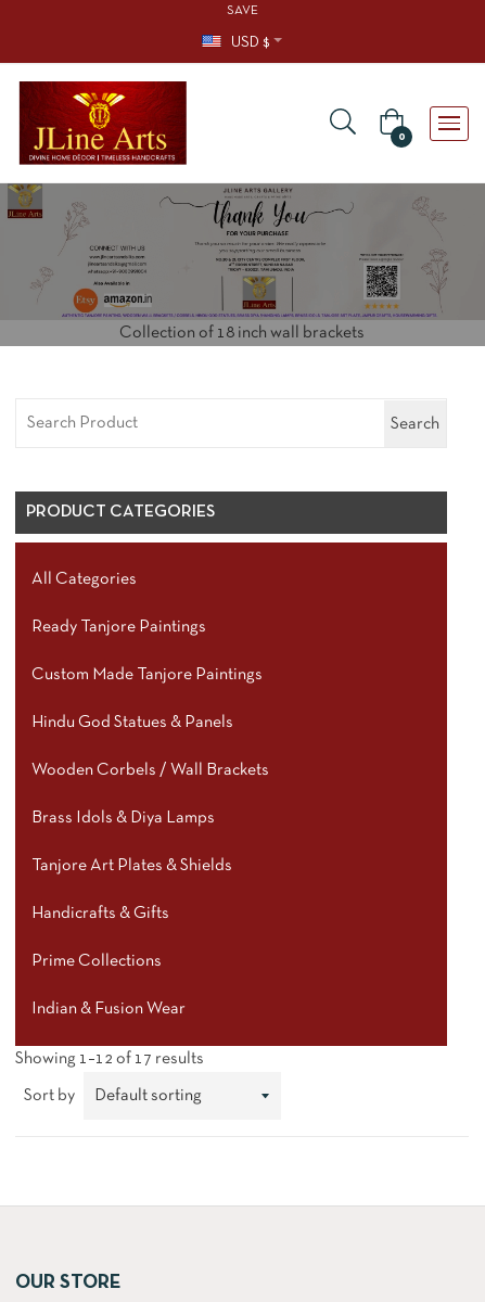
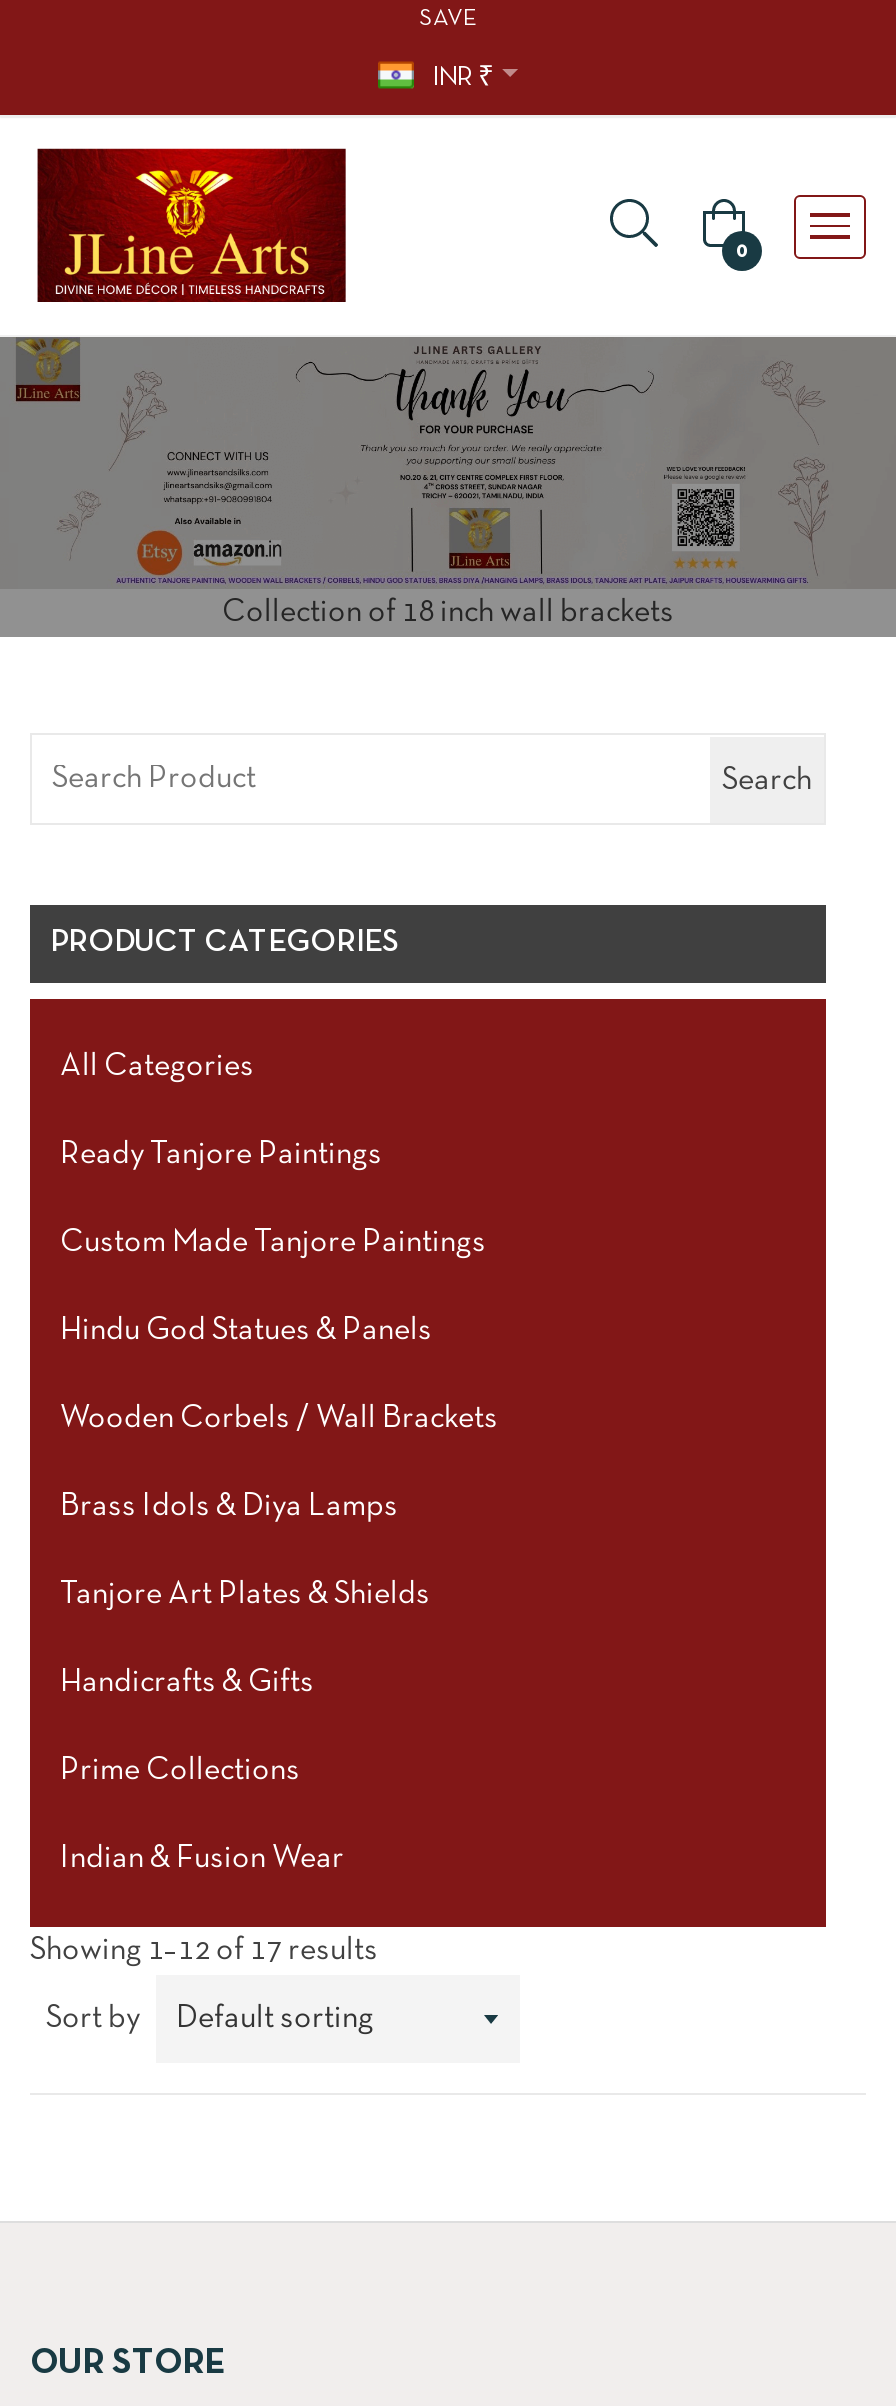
- USD $
+ INR ₹
